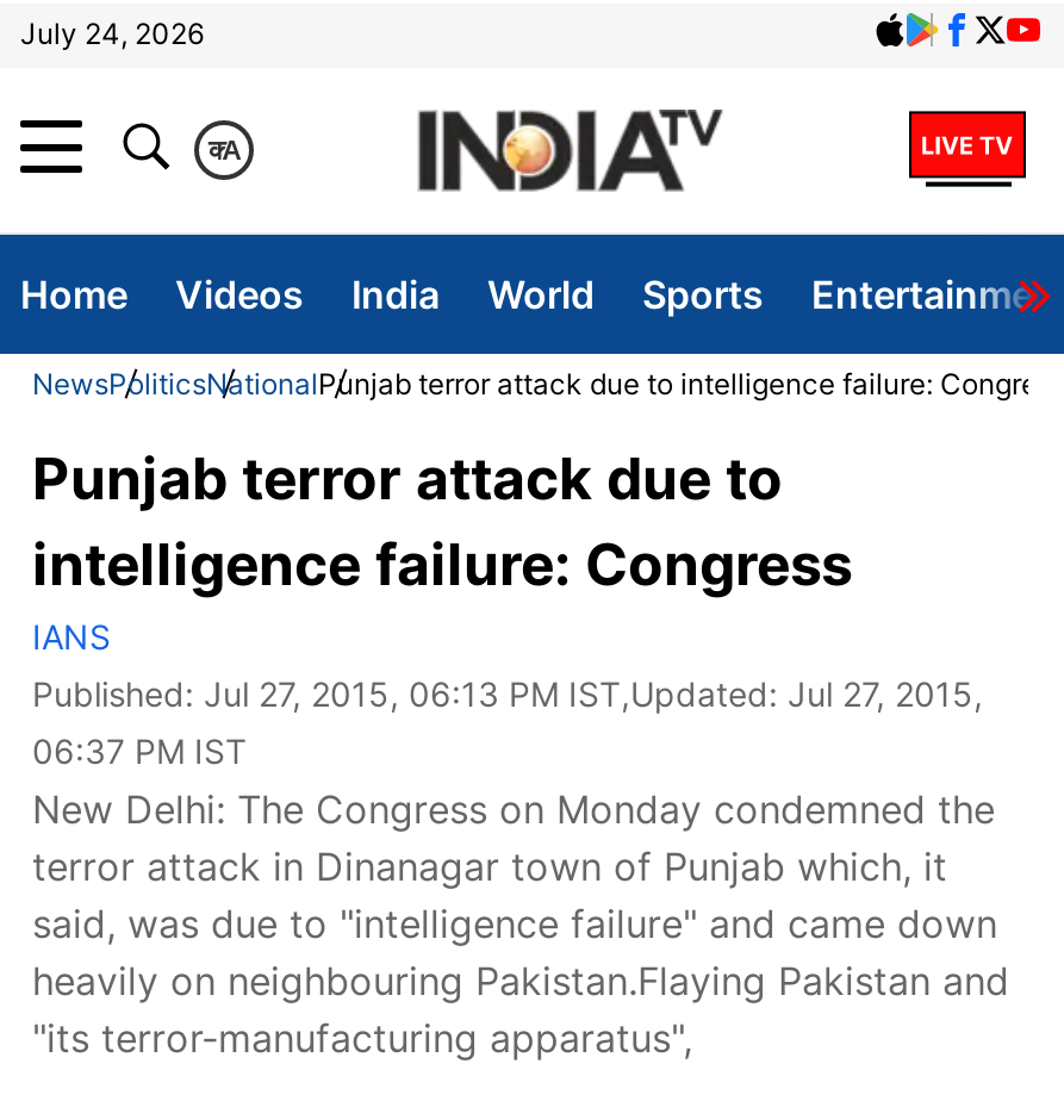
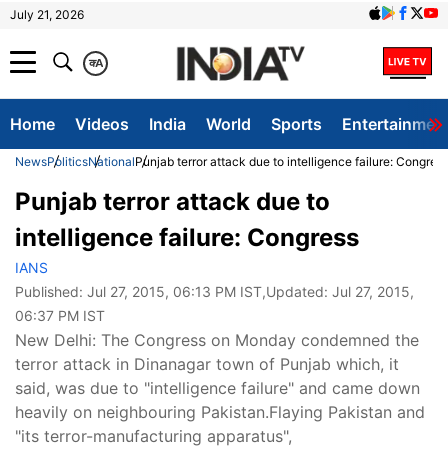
- July 24, 2026
+ July 21, 2026
